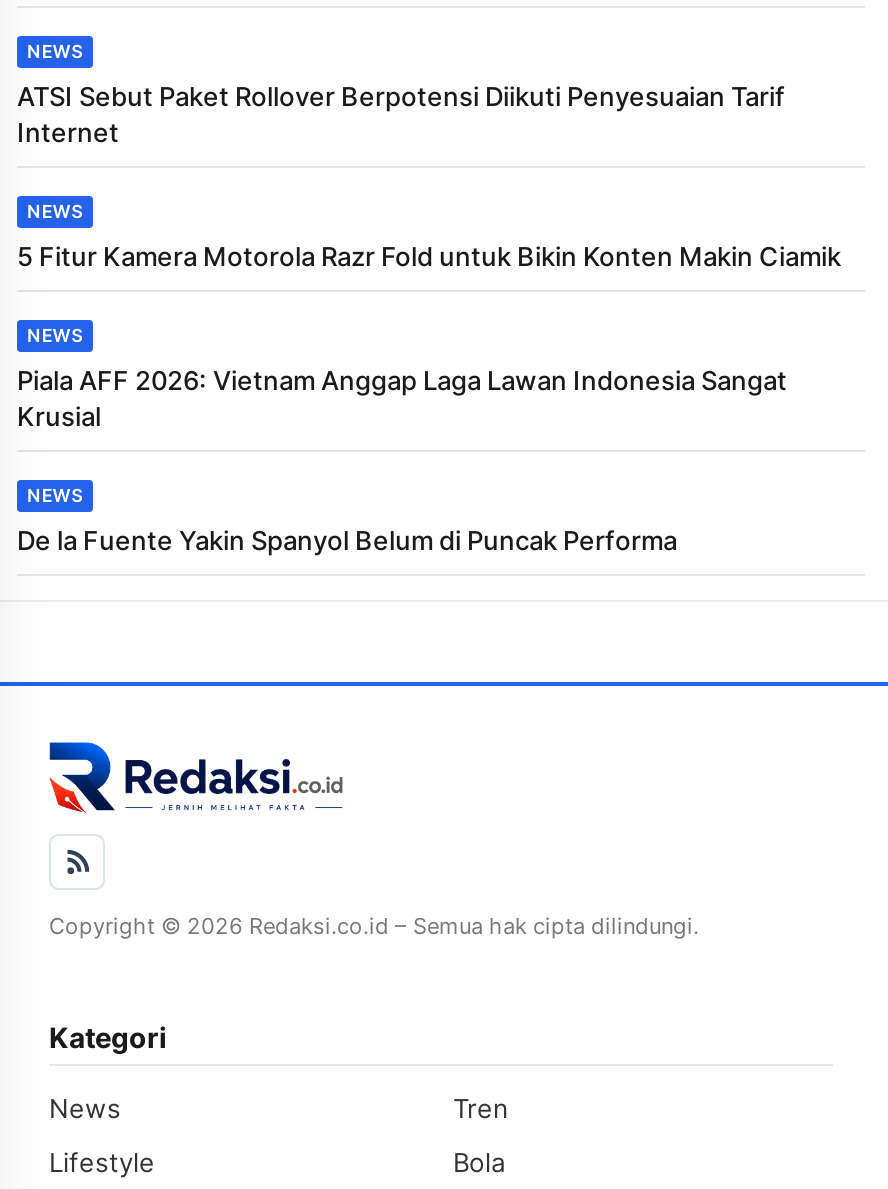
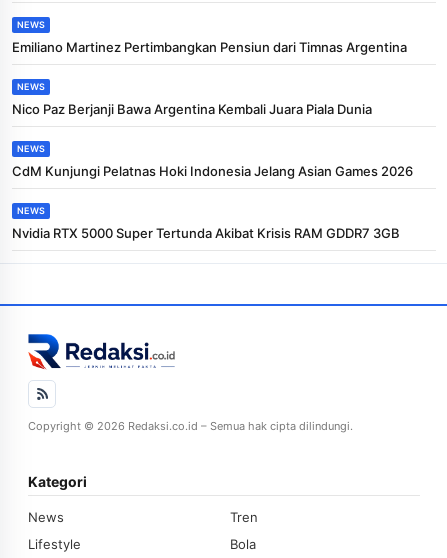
- ATSI Sebut Paket Rollover Berpotensi Diikuti Penyesuaian Tarif
- Internet
+ Emiliano Martinez Pertimbangkan Pensiun dari Timnas Argentina

- 5 Fitur Kamera Motorola Razr Fold untuk Bikin Konten Makin Ciamik
+ Nico Paz Berjanji Bawa Argentina Kembali Juara Piala Dunia

- Piala AFF 2026: Vietnam Anggap Laga Lawan Indonesia Sangat
- Krusial
+ CdM Kunjungi Pelatnas Hoki Indonesia Jelang Asian Games 2026

- De la Fuente Yakin Spanyol Belum di Puncak Performa
+ Nvidia RTX 5000 Super Tertunda Akibat Krisis RAM GDDR7 3GB
